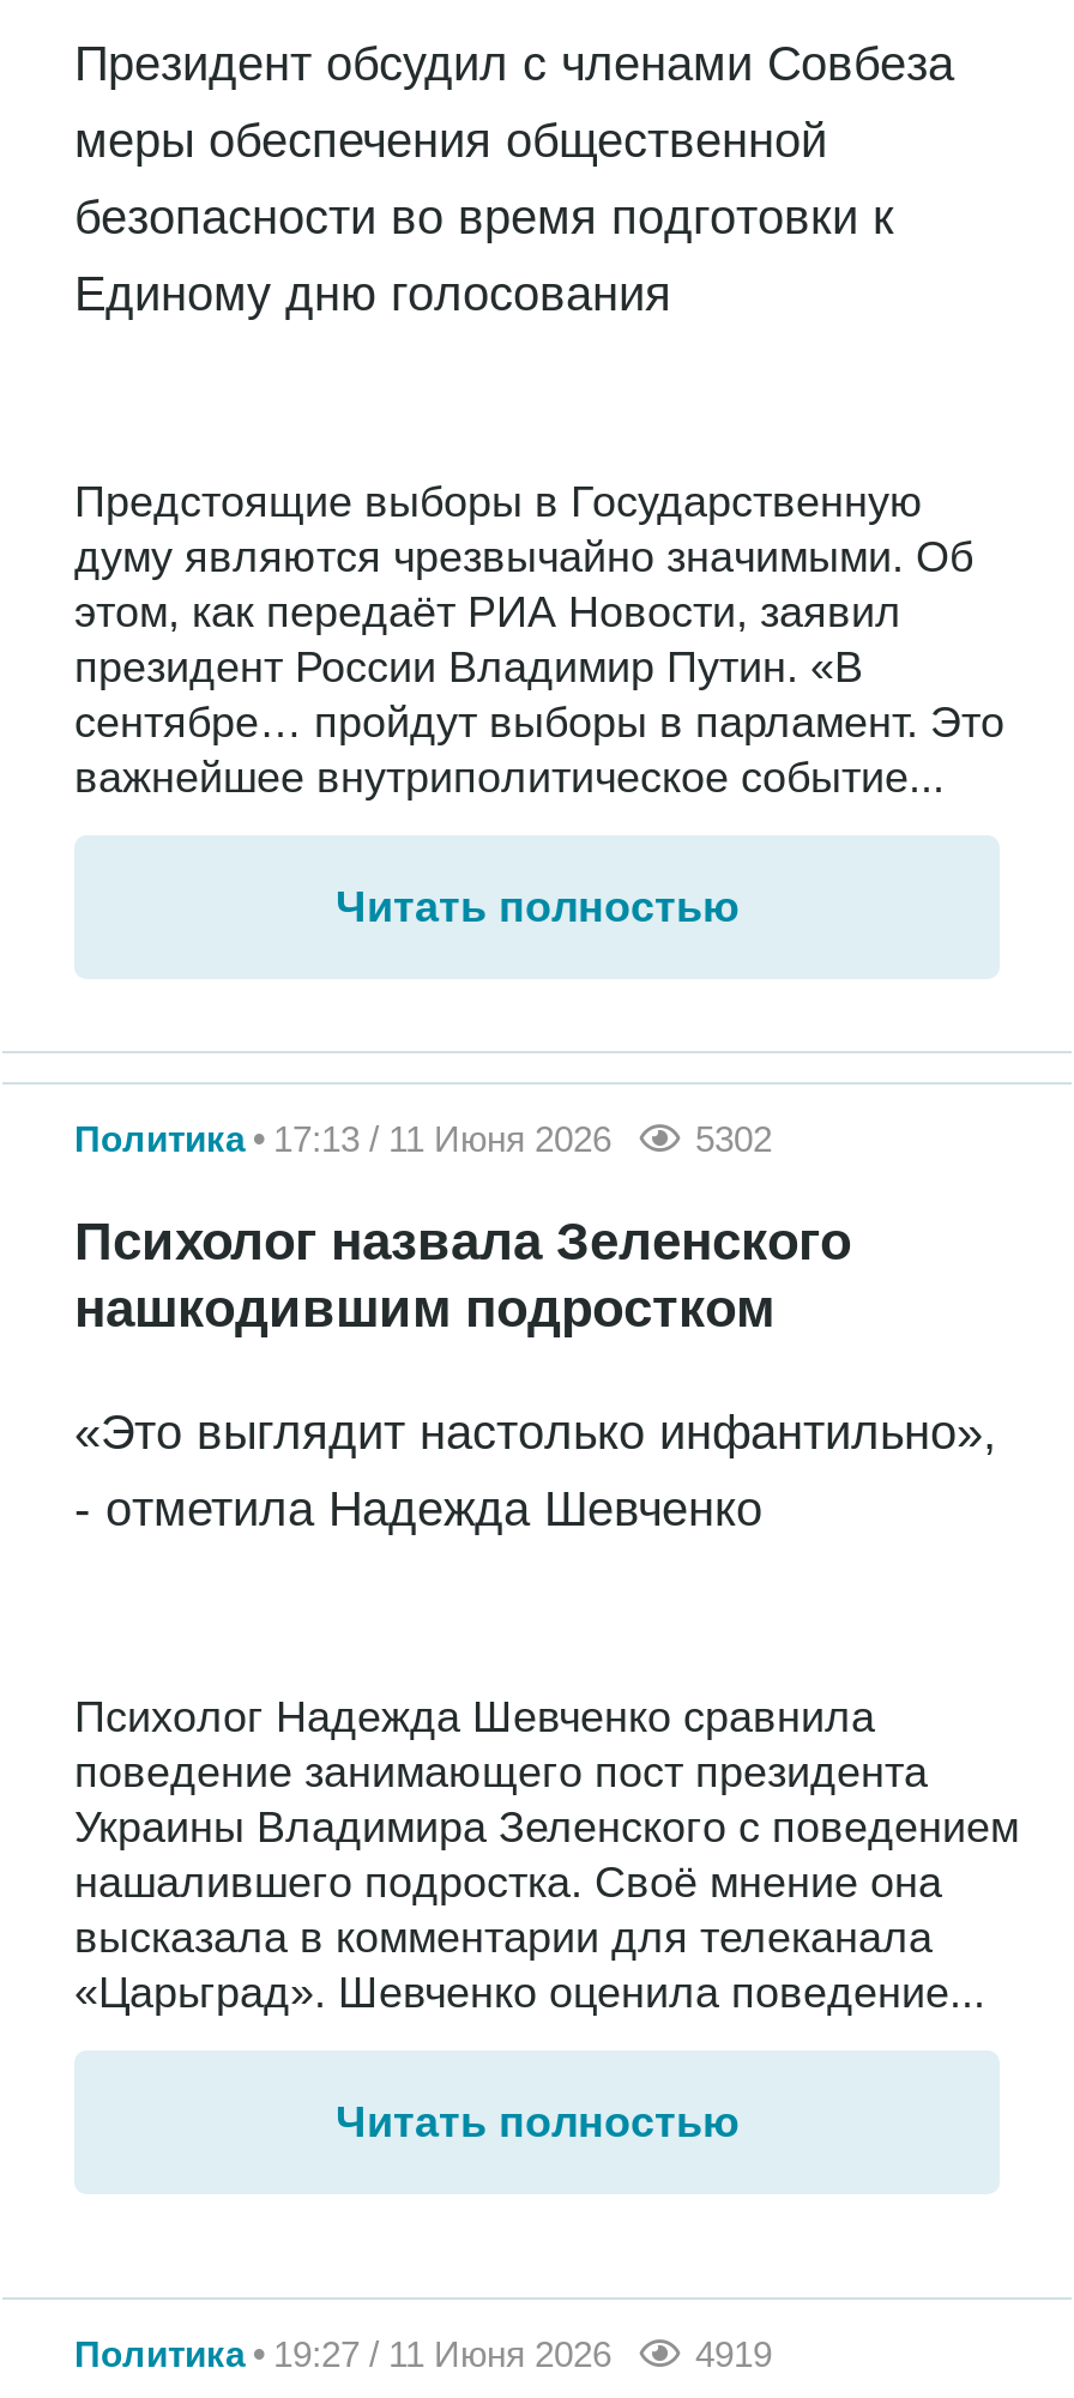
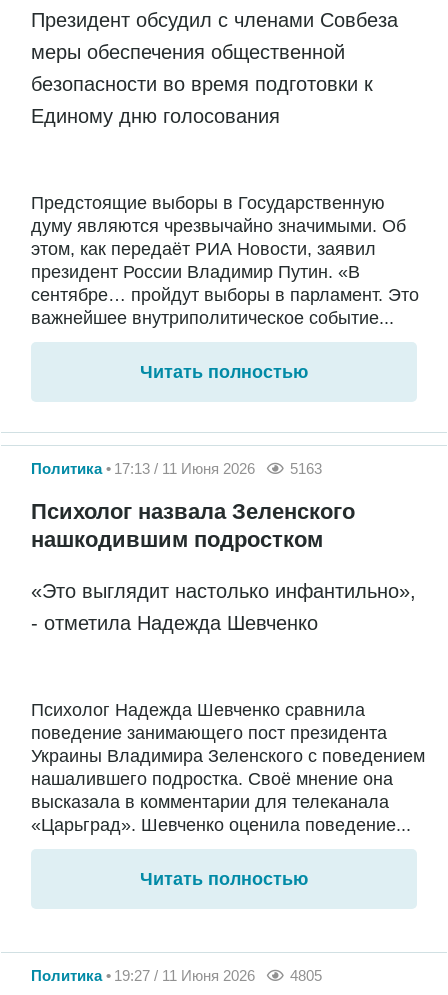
- 5302
+ 5163

- 4919
+ 4805
